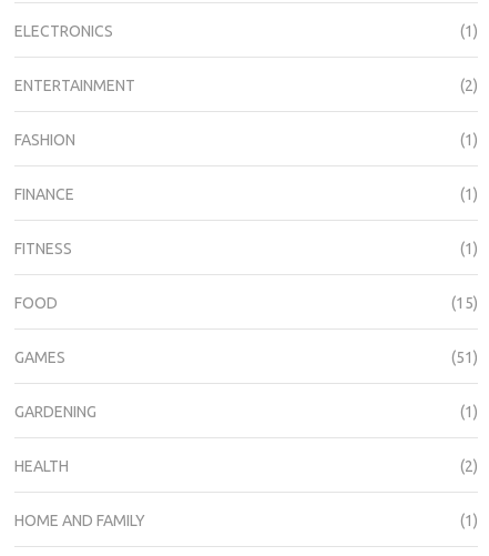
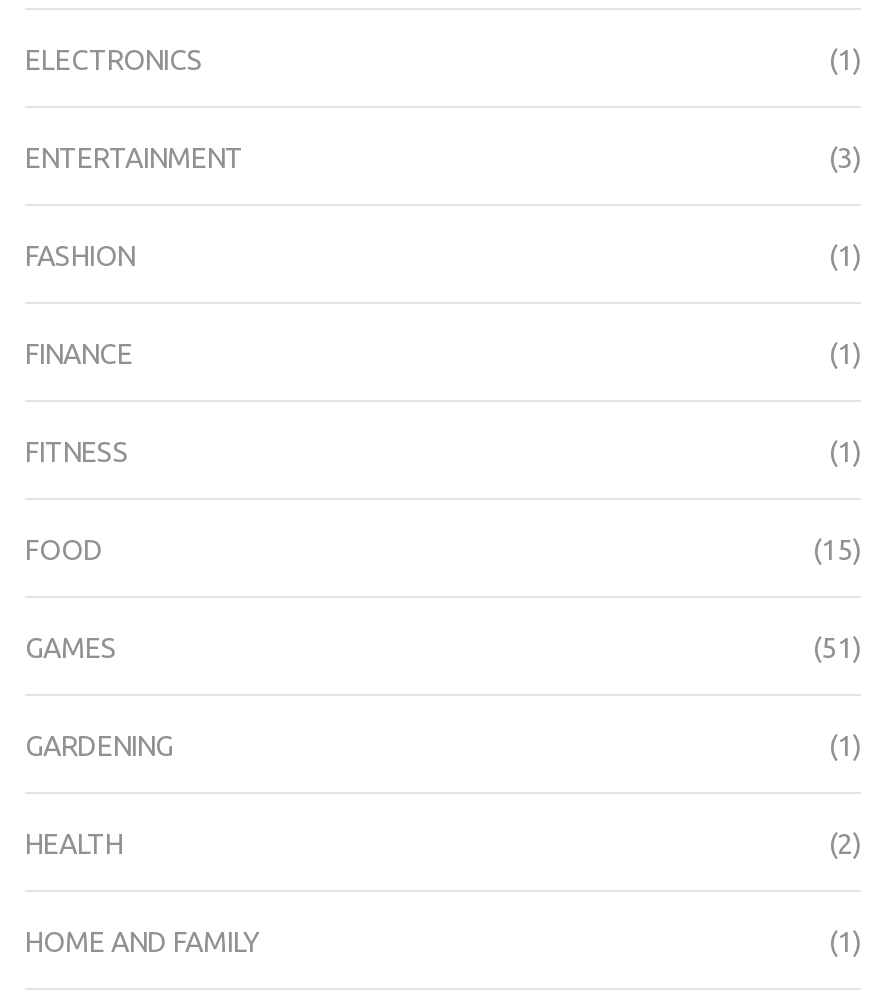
- (2)
+ (3)
